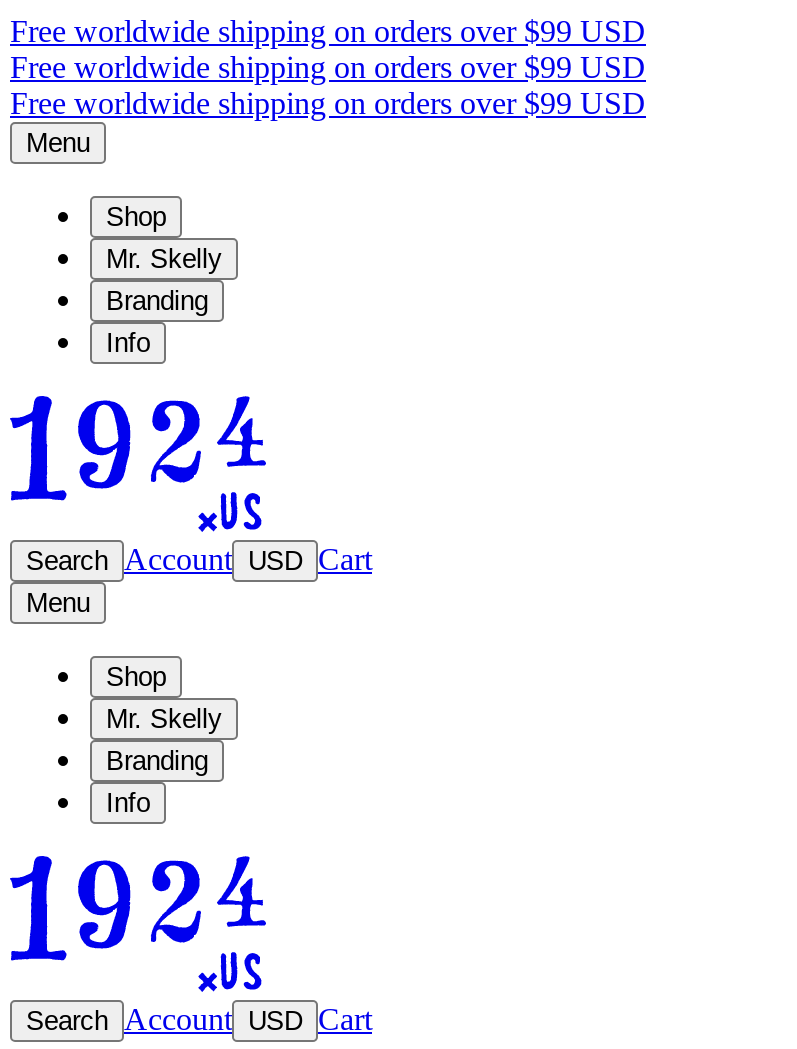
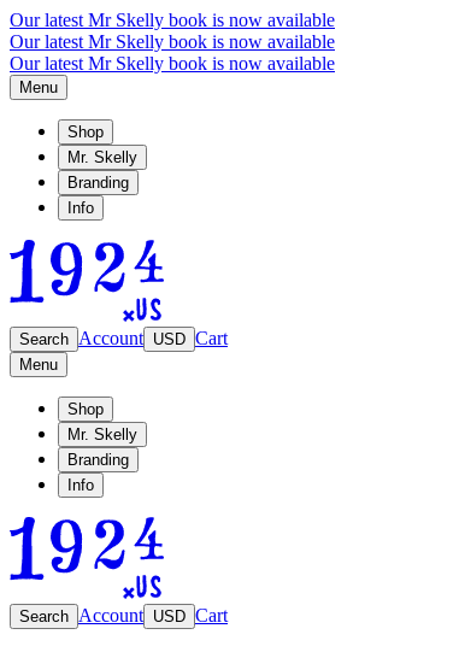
- Free worldwide shipping on orders over $99 USD
- Free worldwide shipping on orders over $99 USD
- Free worldwide shipping on orders over $99 USD
+ Our latest Mr Skelly book is now available
+ Our latest Mr Skelly book is now available
+ Our latest Mr Skelly book is now available
